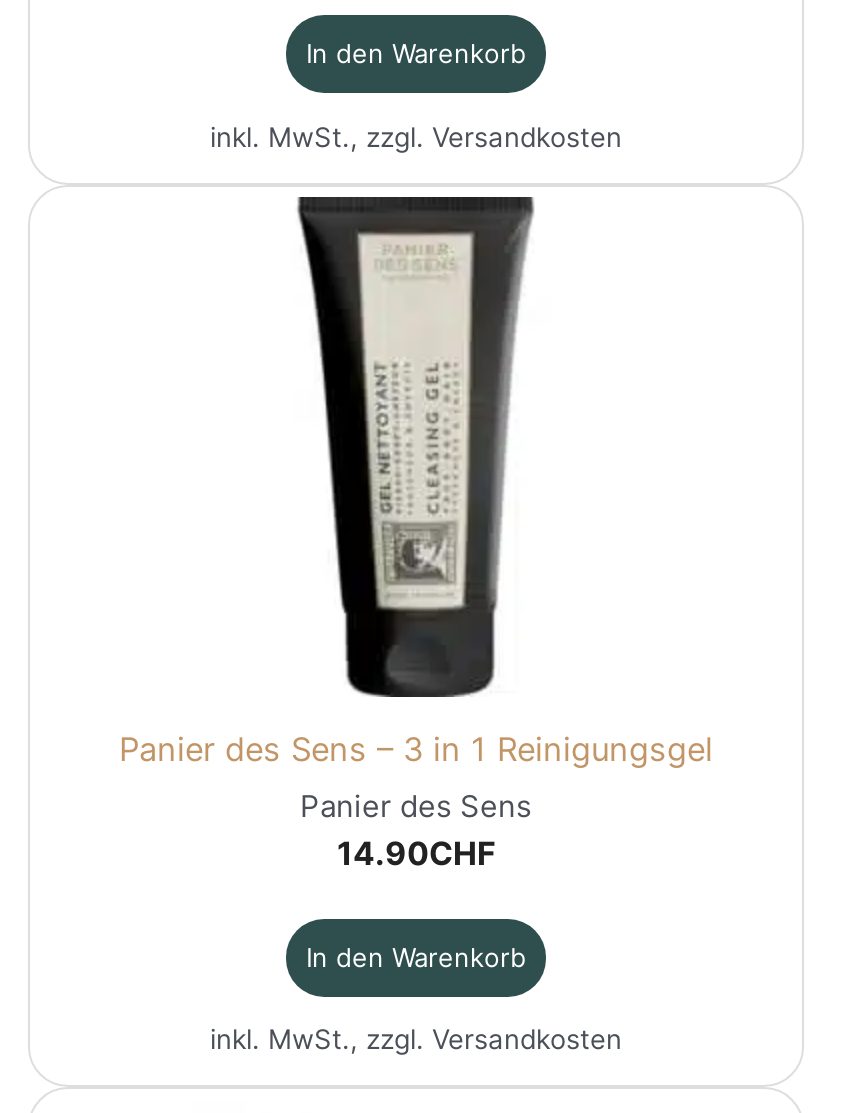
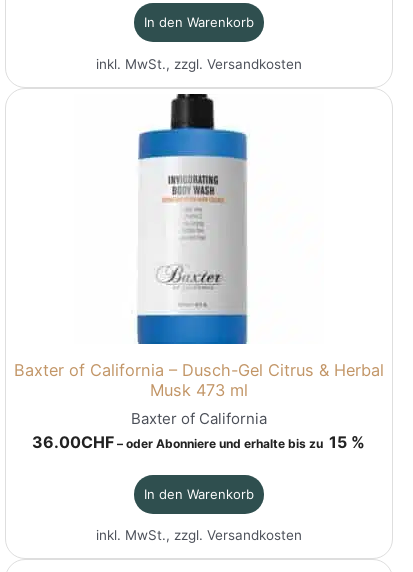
- [image]
- Panier des Sens – 3 in 1 Reinigungsgel
- Panier des Sens
- 14.90CHF
+ [image]
+ Baxter of California – Dusch-Gel Citrus & Herbal
+ Musk 473 ml
+ Baxter of California
+ 36.00CHF –oder Abonniere und erhalte bis zu 15 %
